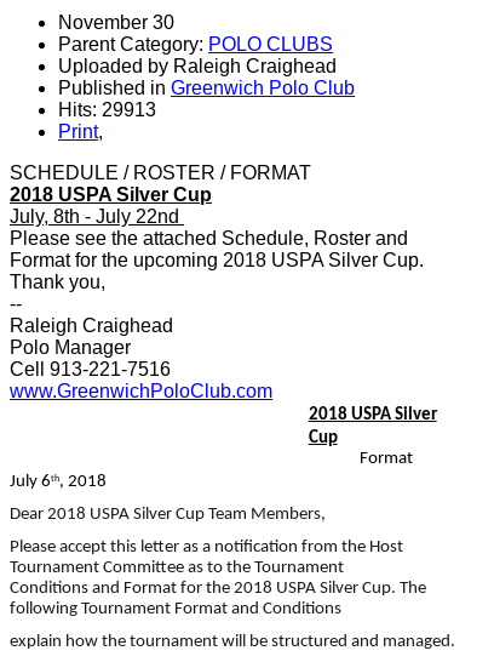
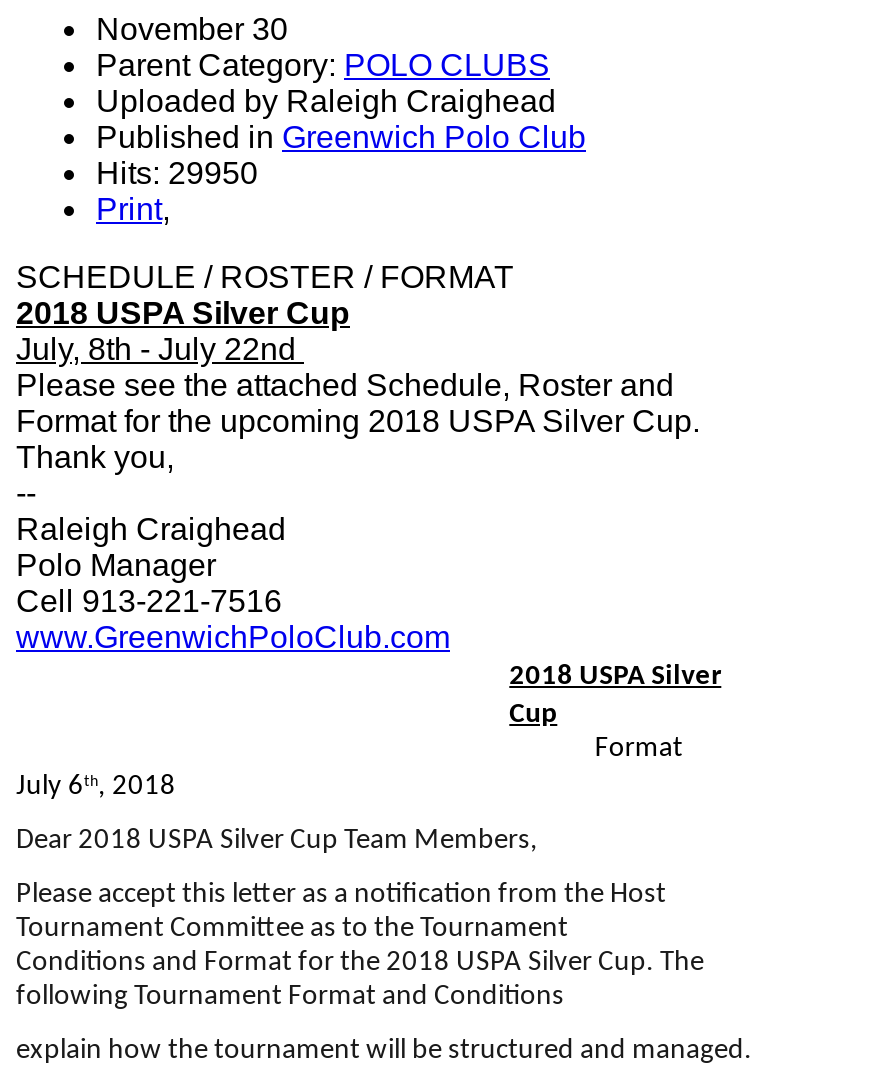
- Hits: 29913
+ Hits: 29950
